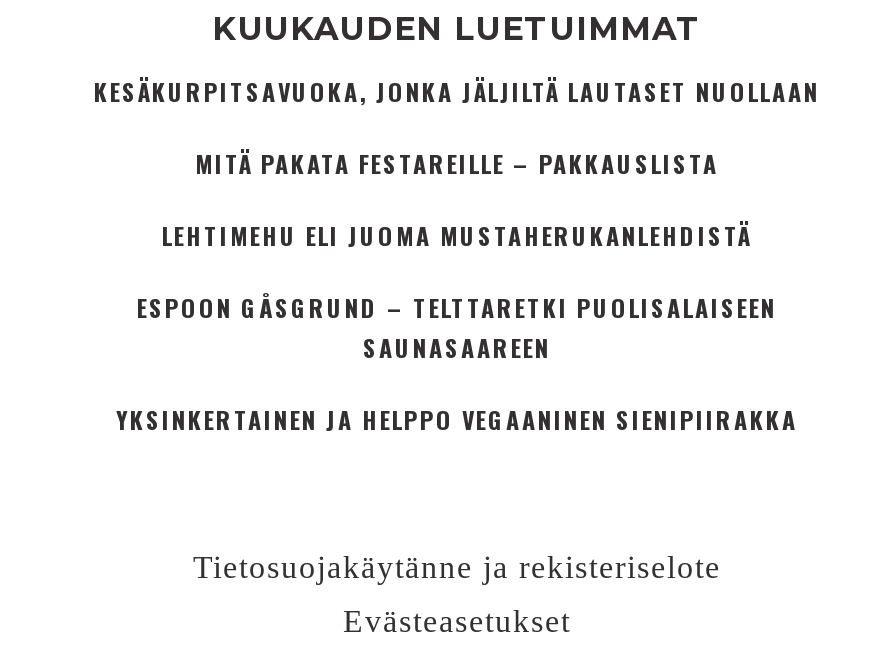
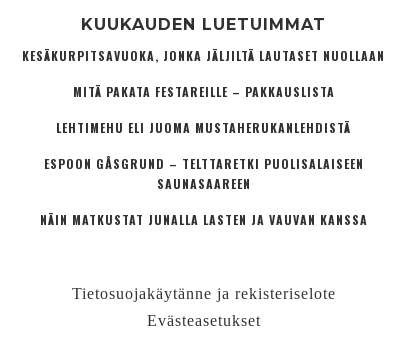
- YKSINKERTAINEN JA HELPPO VEGAANINEN SIENIPIIRAKKA
+ NÄIN MATKUSTAT JUNALLA LASTEN JA VAUVAN KANSSA
